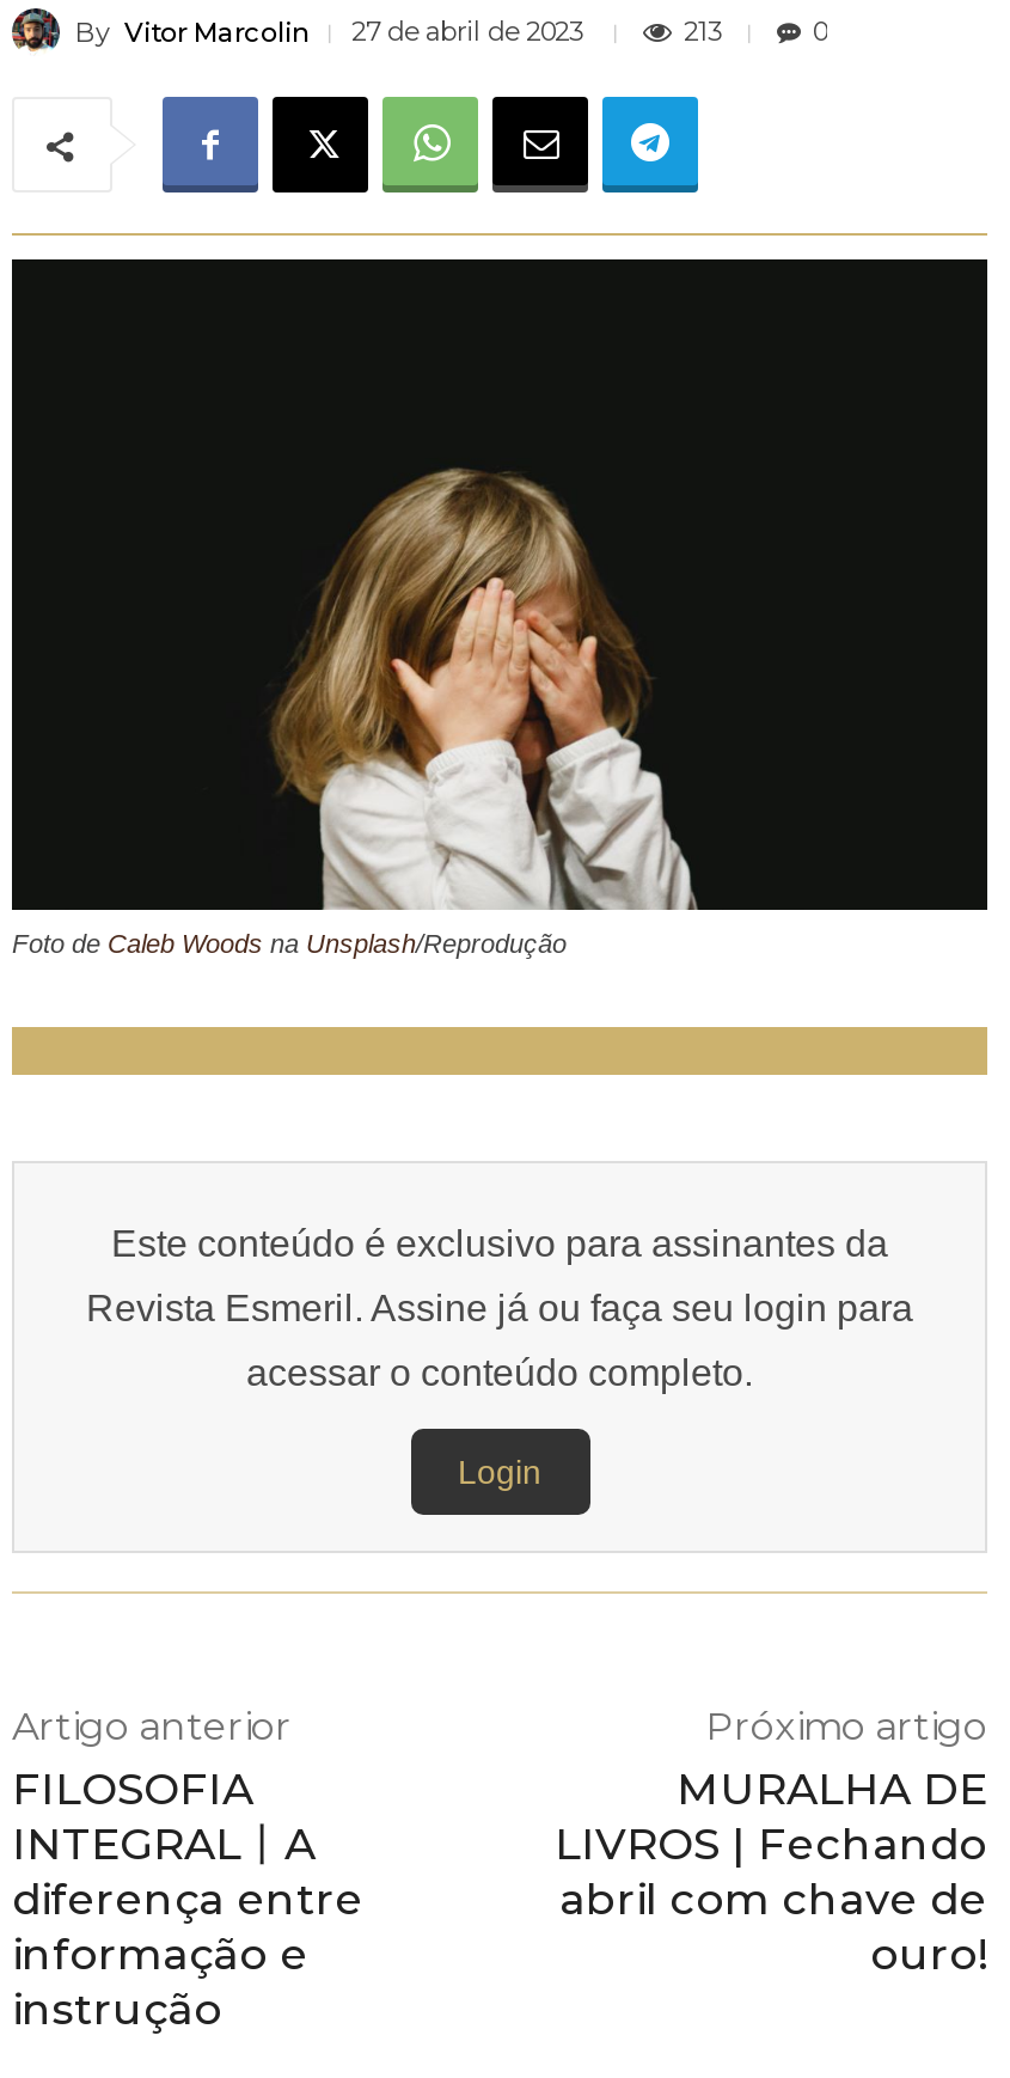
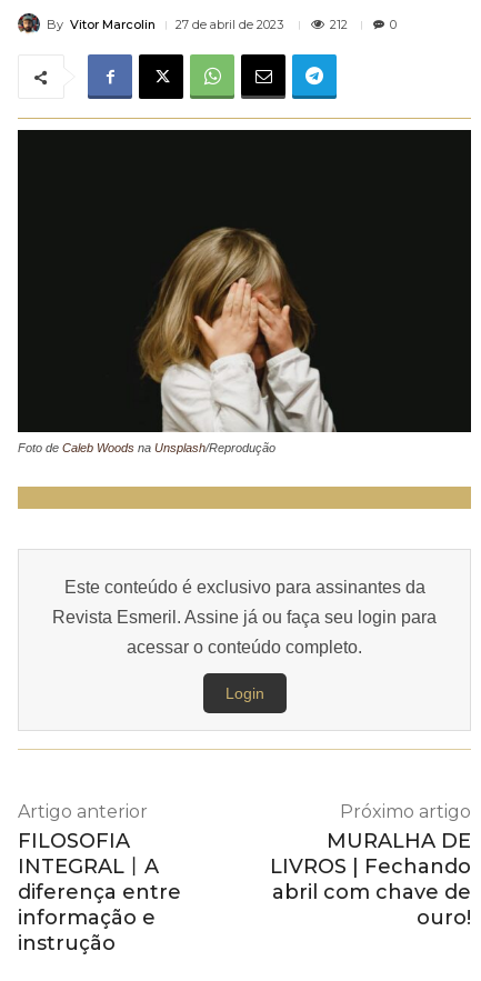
- 213
+ 212
